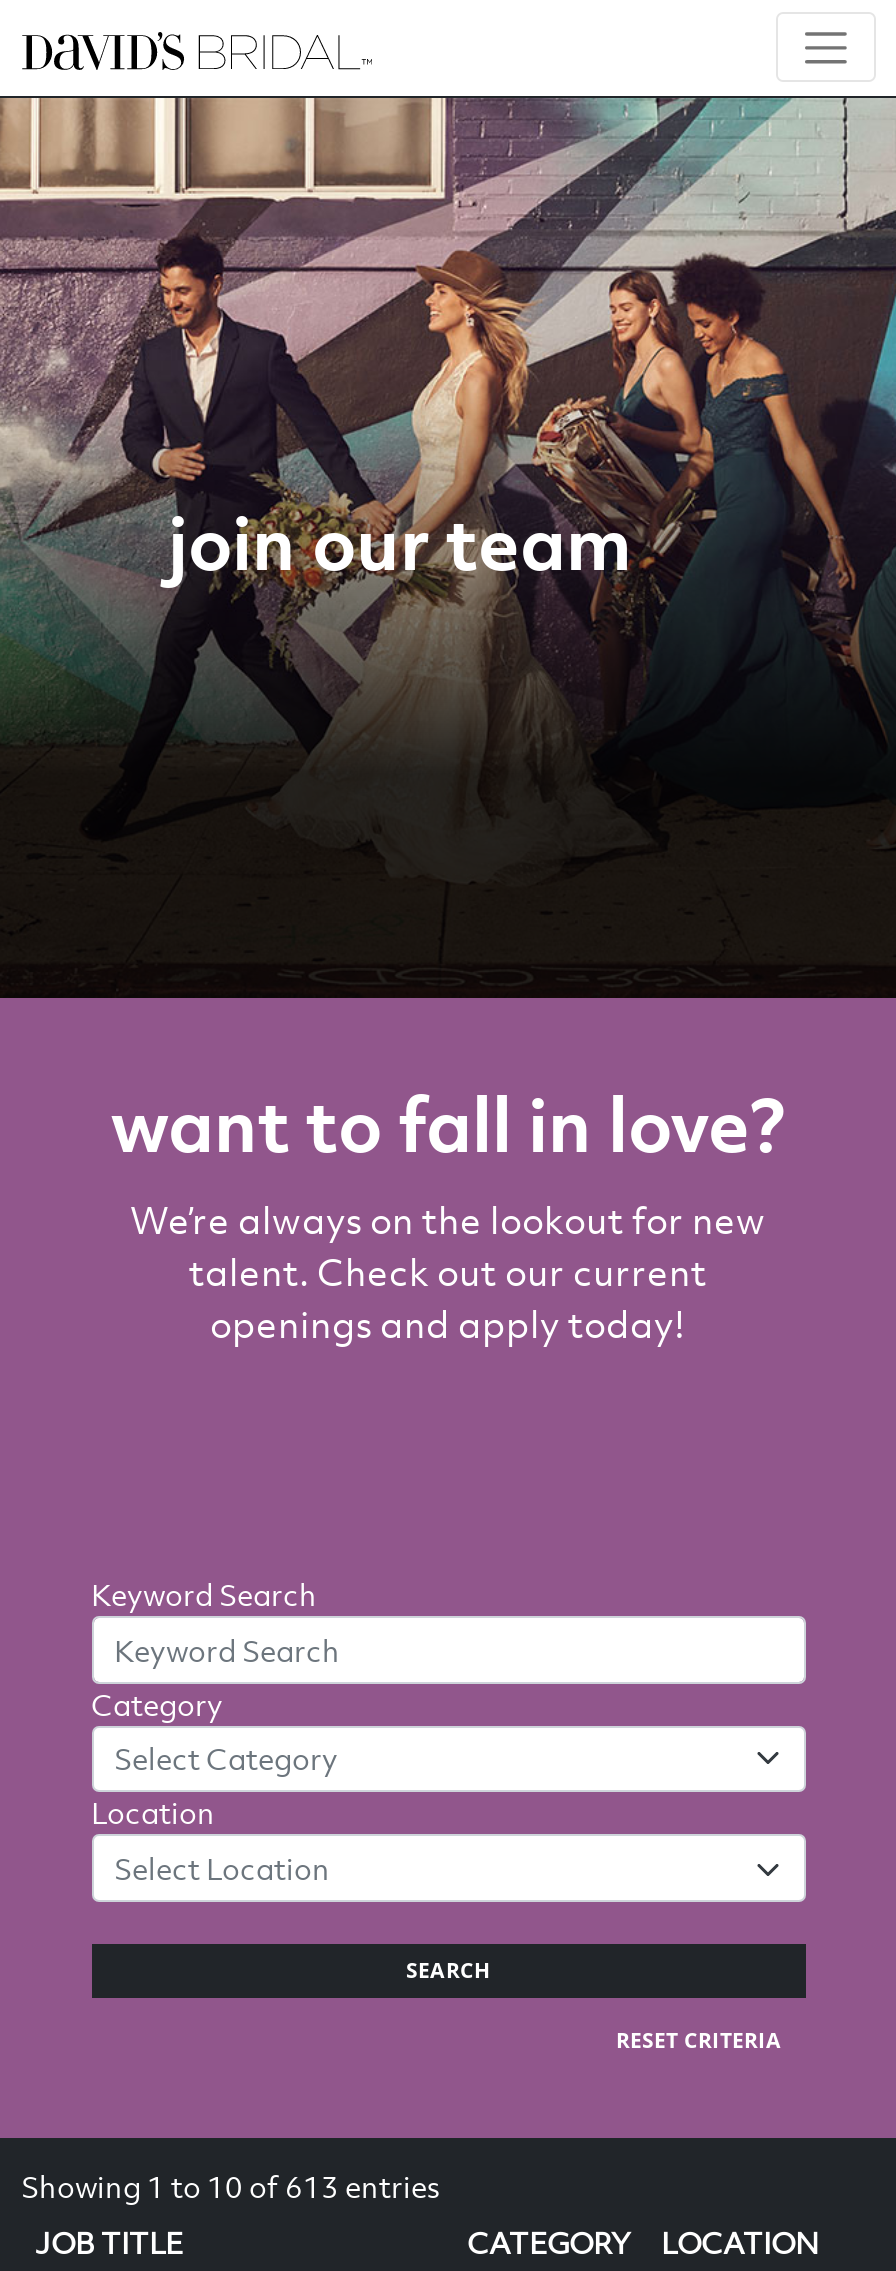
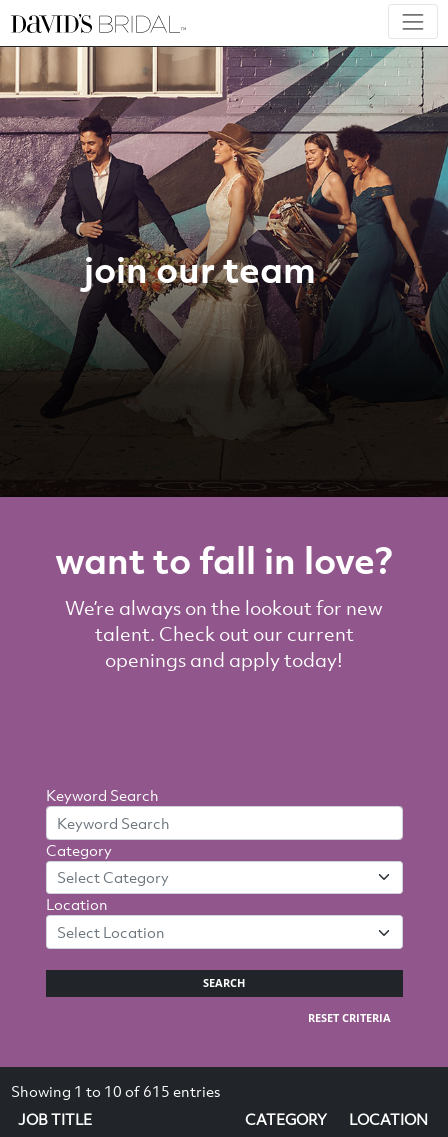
- Showing 1 to 10 of 613 entries
+ Showing 1 to 10 of 615 entries
